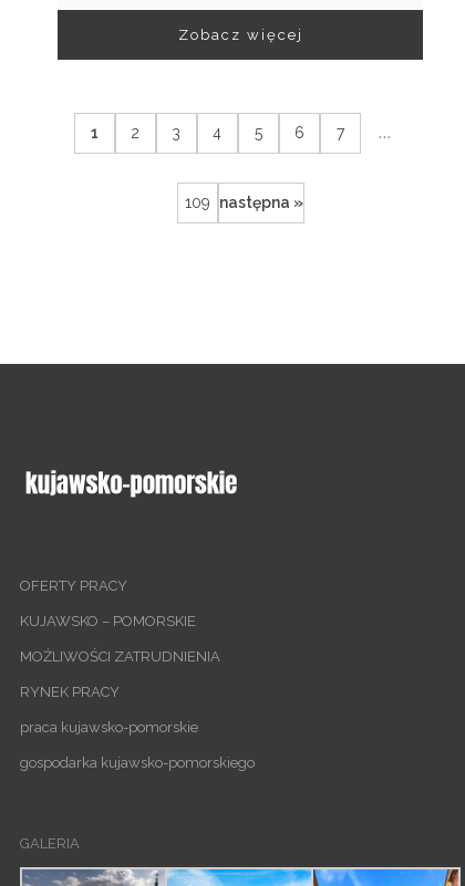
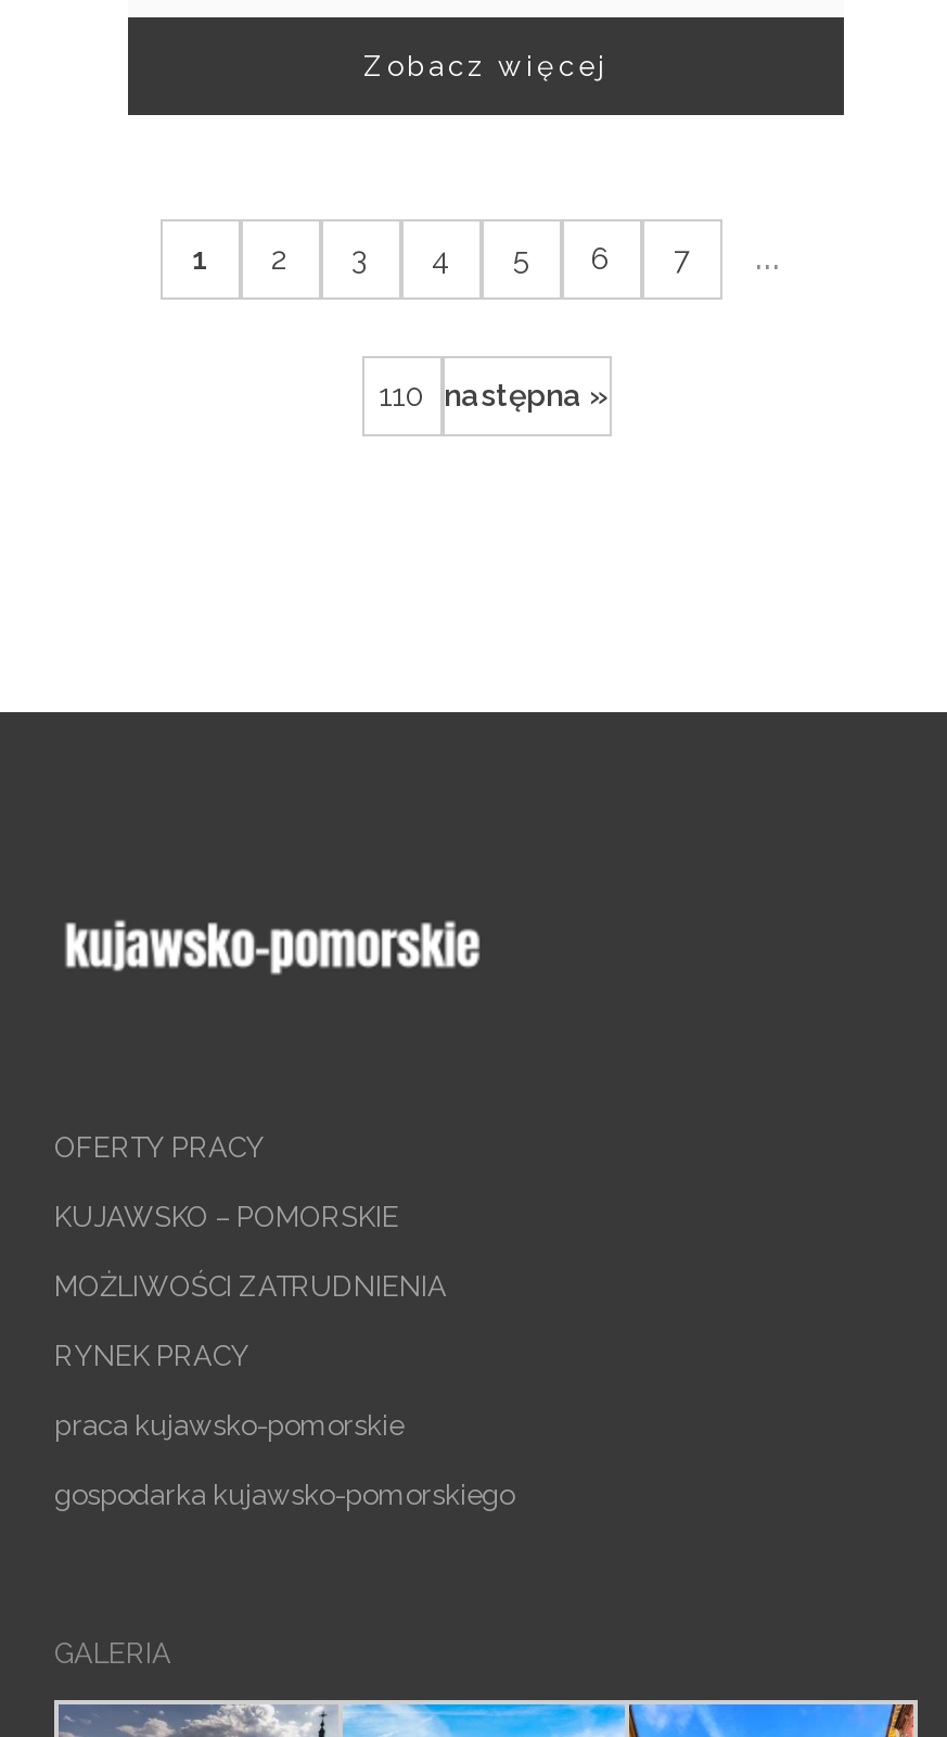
- 109 następna »
+ 110 następna »
